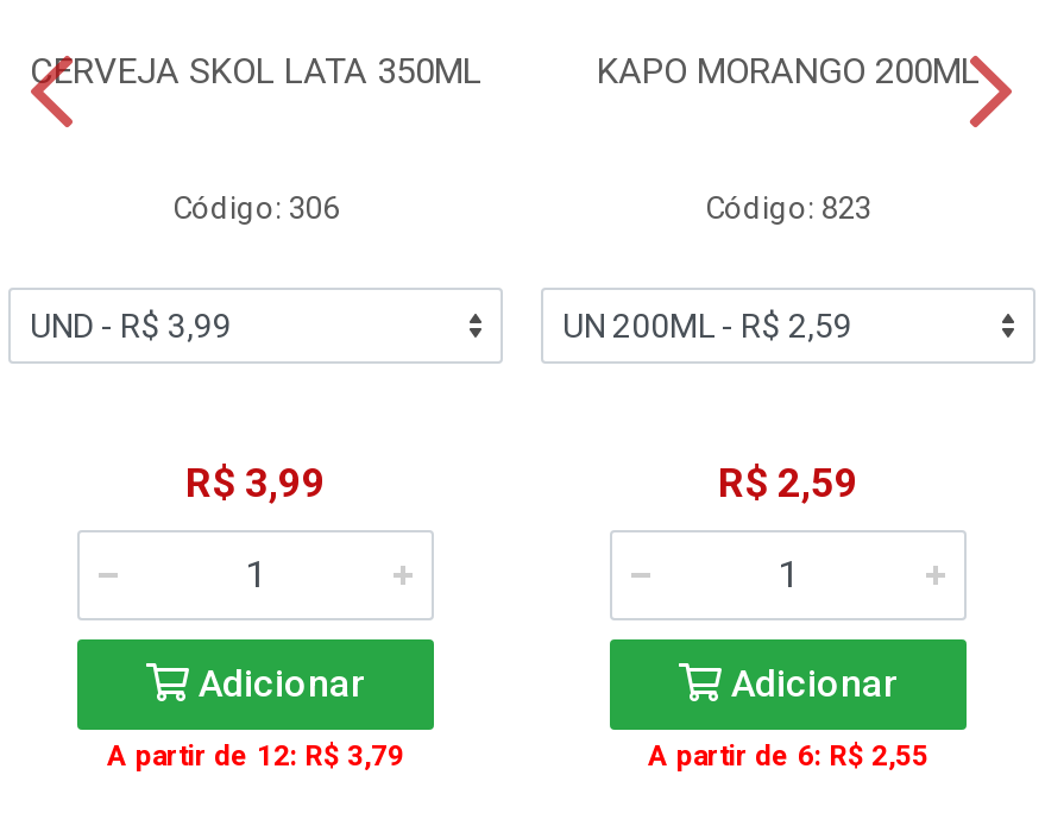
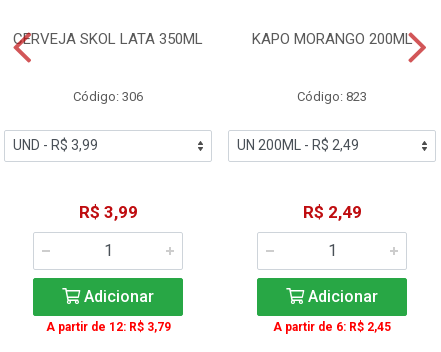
- R$ 2,59
+ R$ 2,49

- A partir de 6: R$ 2,55
+ A partir de 6: R$ 2,45
